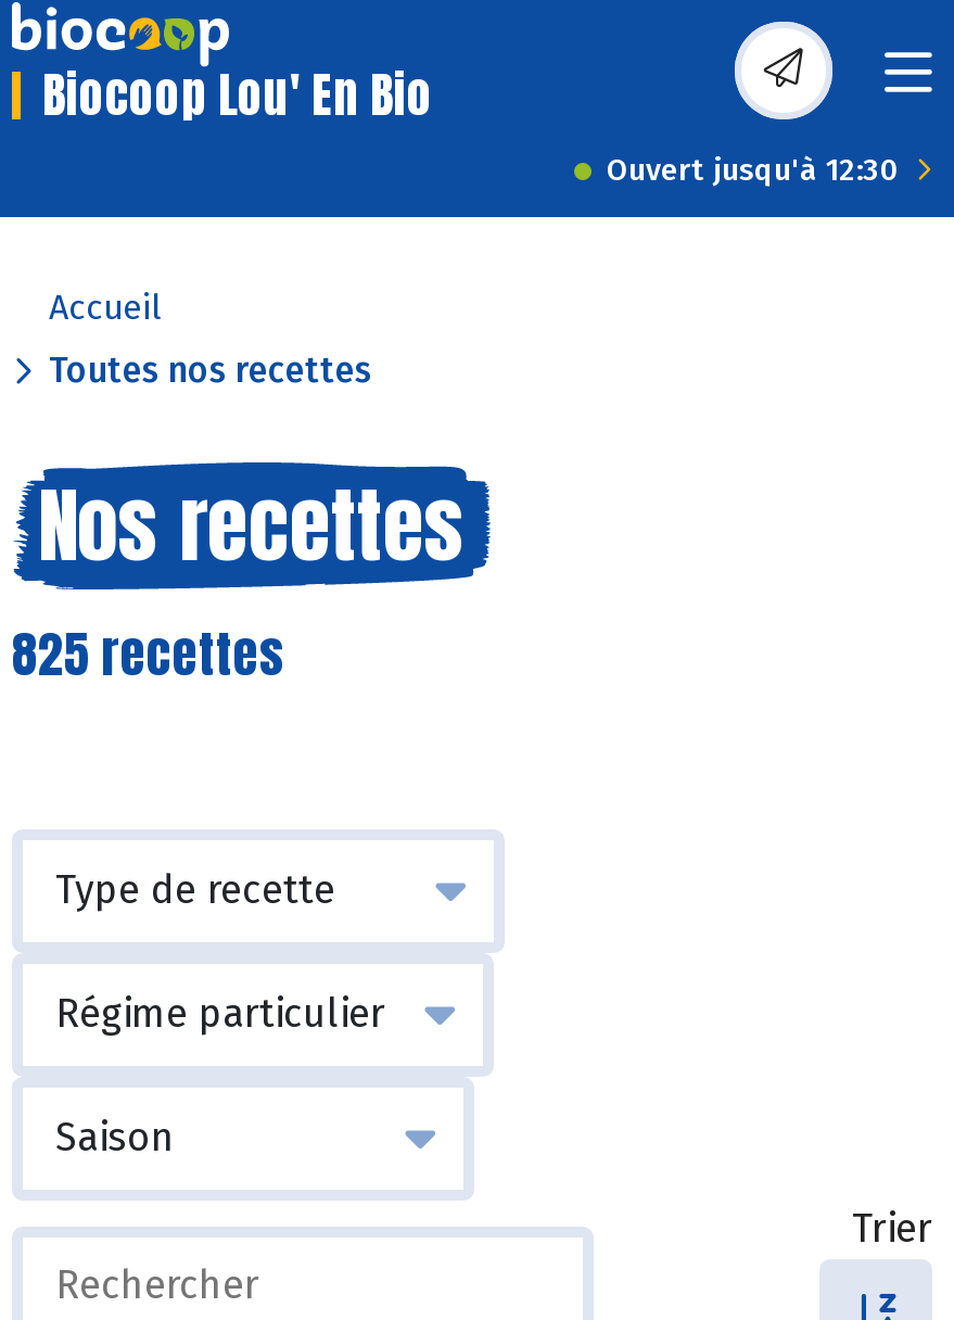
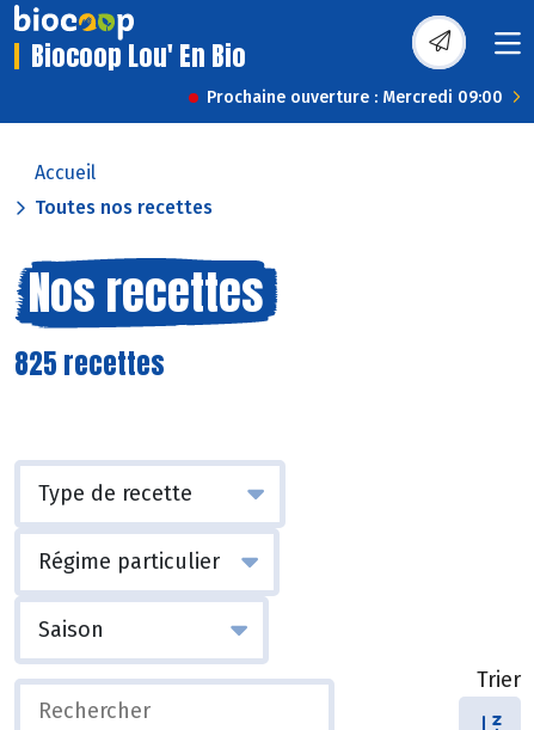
- Ouvert jusqu'à 12:30
+ Prochaine ouverture : Mercredi 09:00
